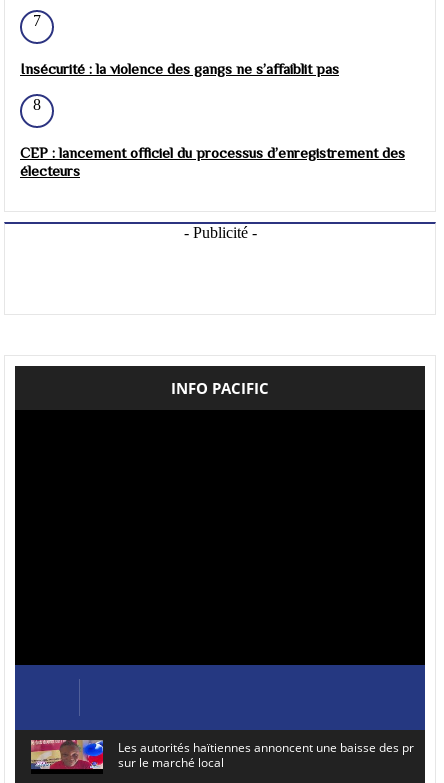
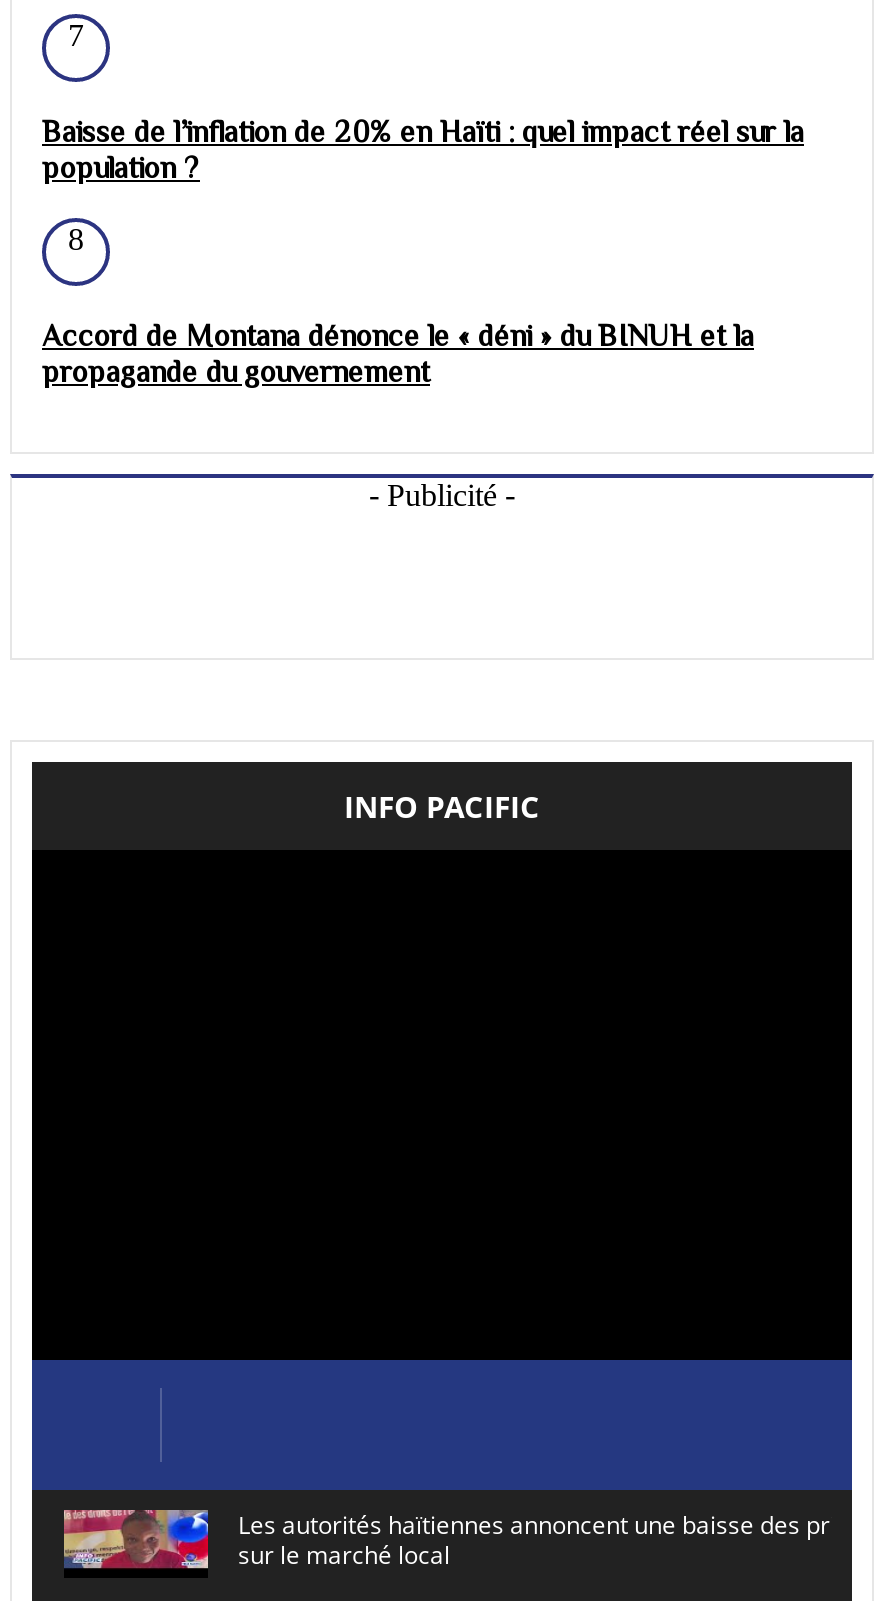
- Insécurité : la violence des gangs ne s’affaiblit pas
+ Baisse de l’inflation de 20% en Haïti : quel impact réel sur la
+ population ?

- CEP : lancement officiel du processus d’enregistrement des
- électeurs
+ Accord de Montana dénonce le « déni » du BINUH et la
+ propagande du gouvernement
